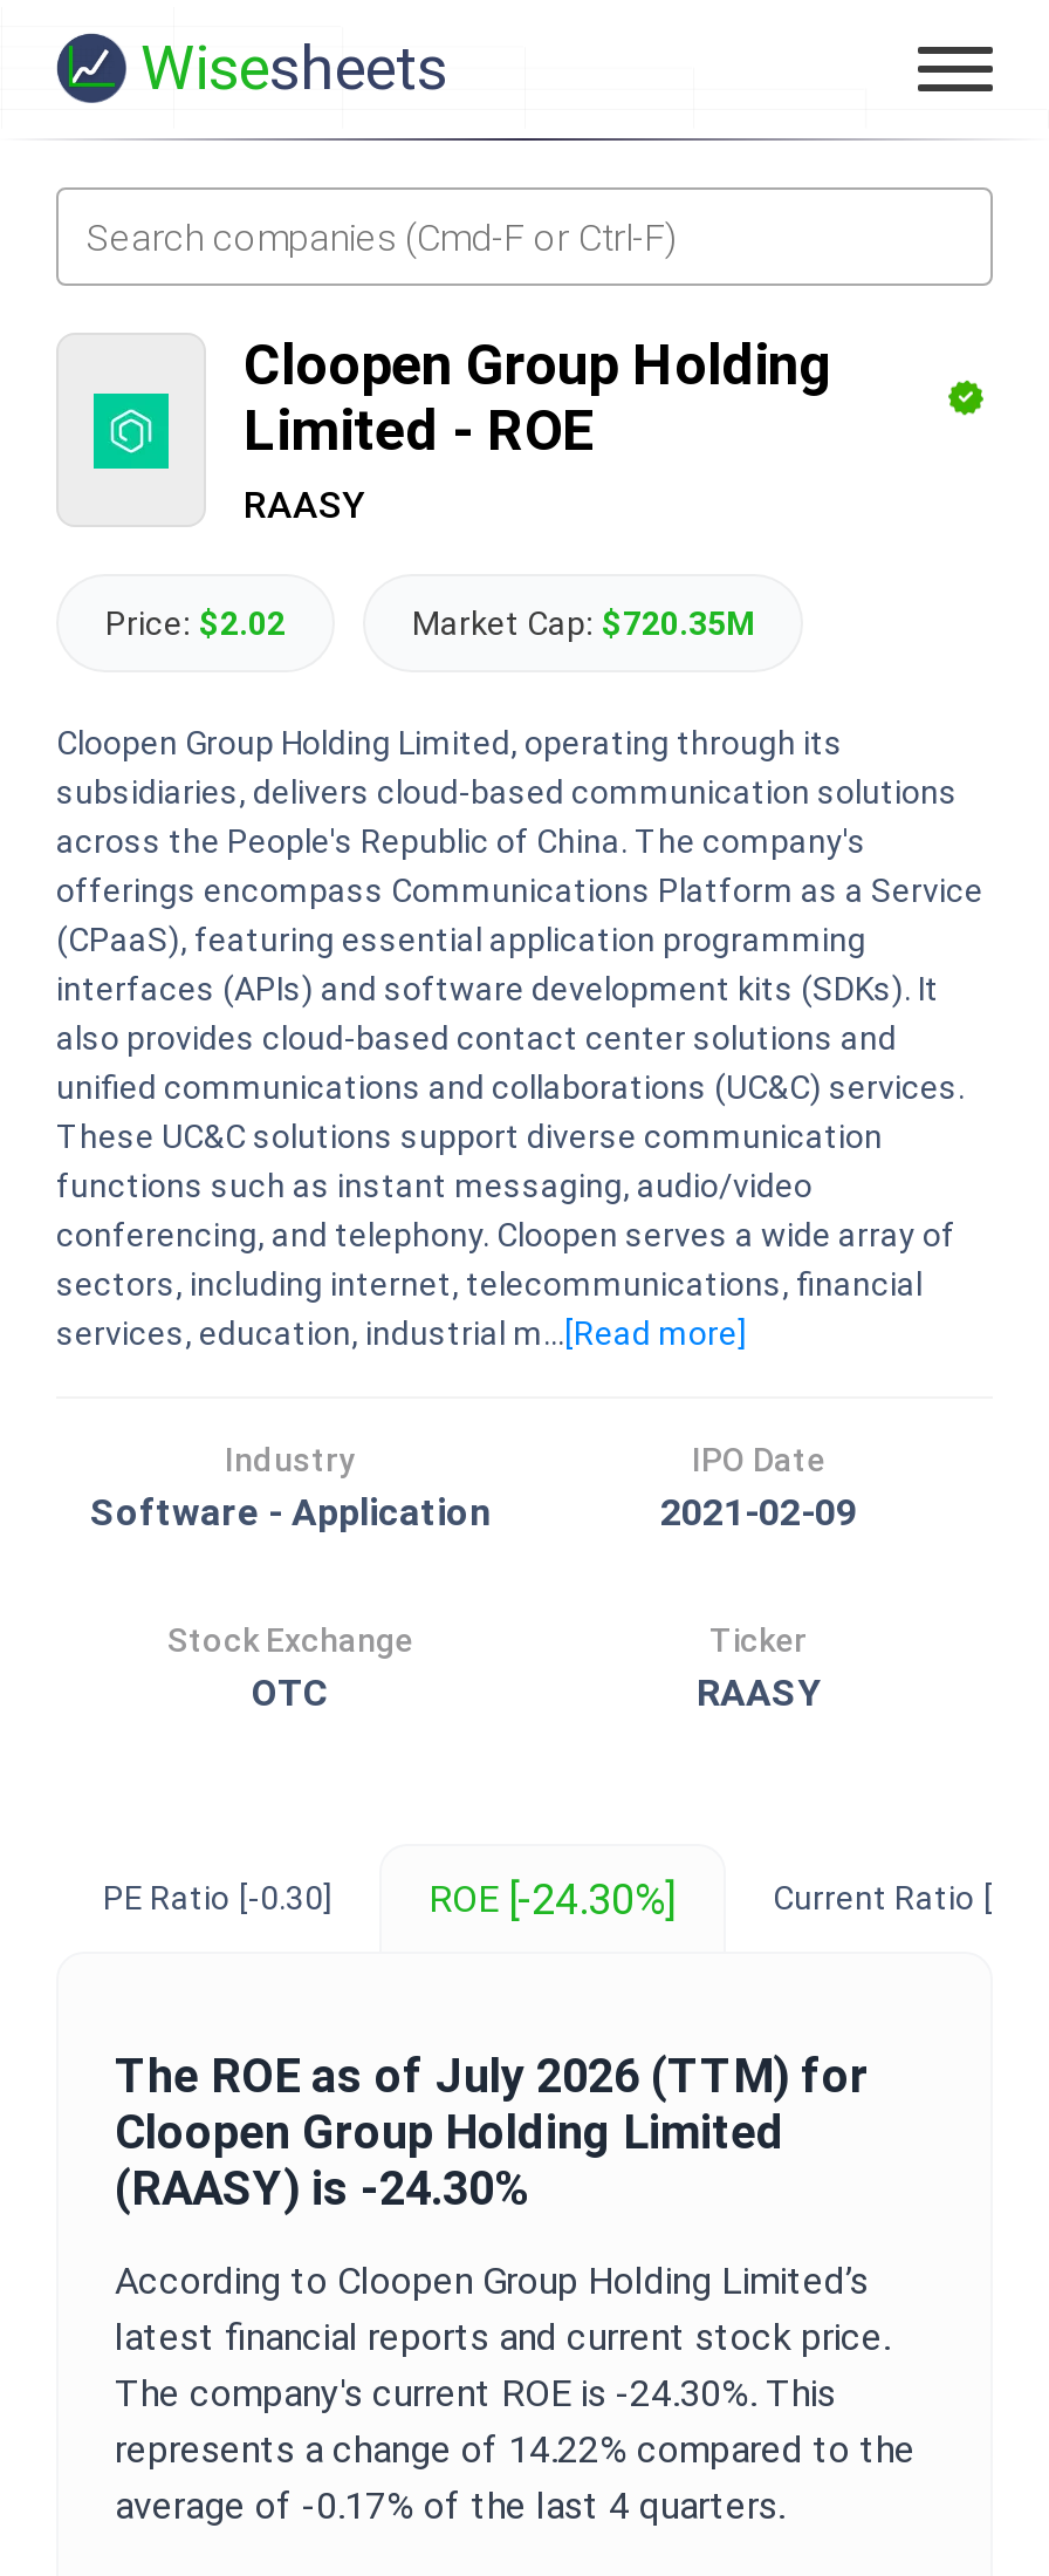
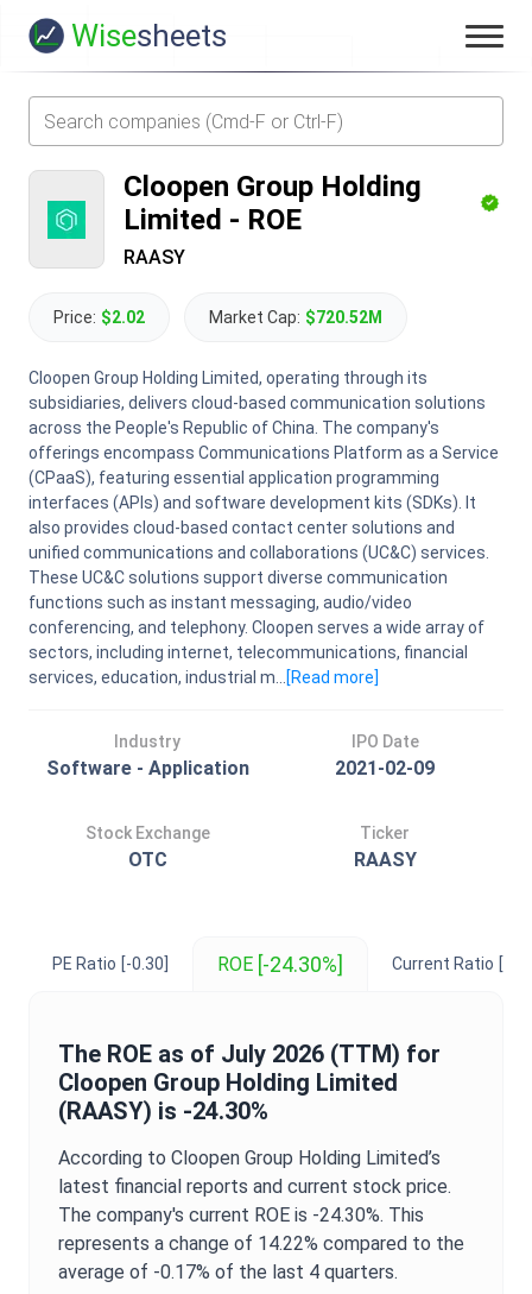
- Market Cap: $720.35M
+ Market Cap: $720.52M
